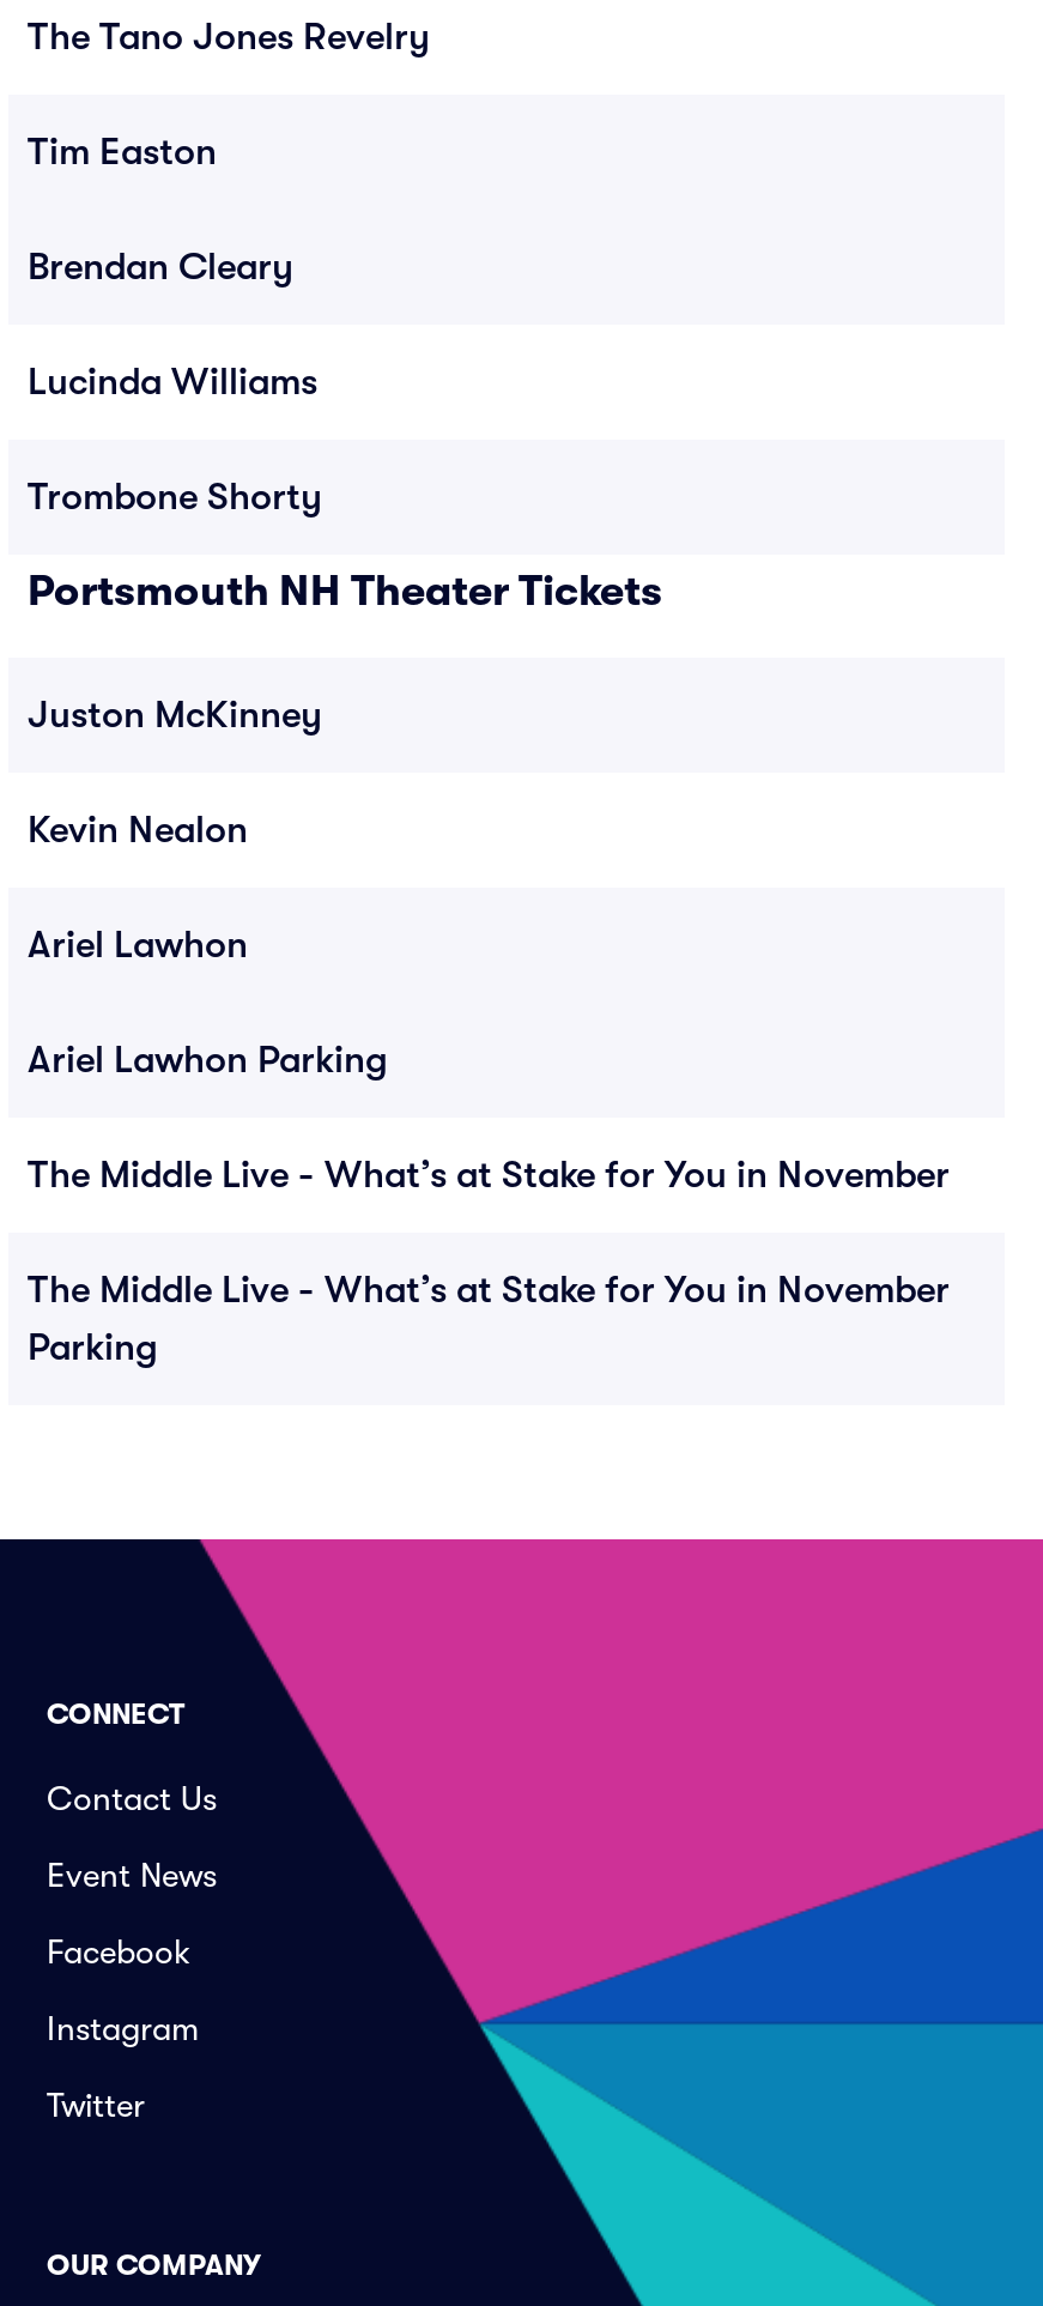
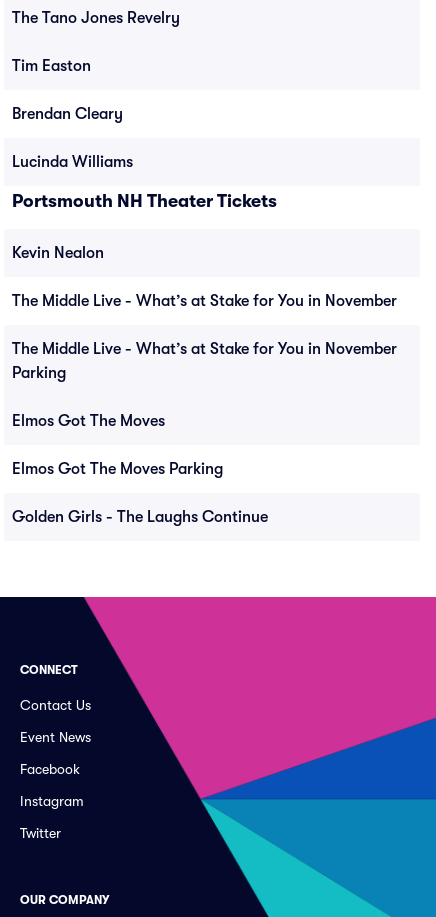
- Trombone Shorty

- Juston McKinney

moved up: Kevin Nealon

- Ariel Lawhon
- Ariel Lawhon Parking

moved up: The Middle Live - What’s at Stake for You in November | The Middle Live - What’s at Stake for You in November | Parking

+ Elmos Got The Moves
+ Elmos Got The Moves Parking
+ Golden Girls - The Laughs Continue
